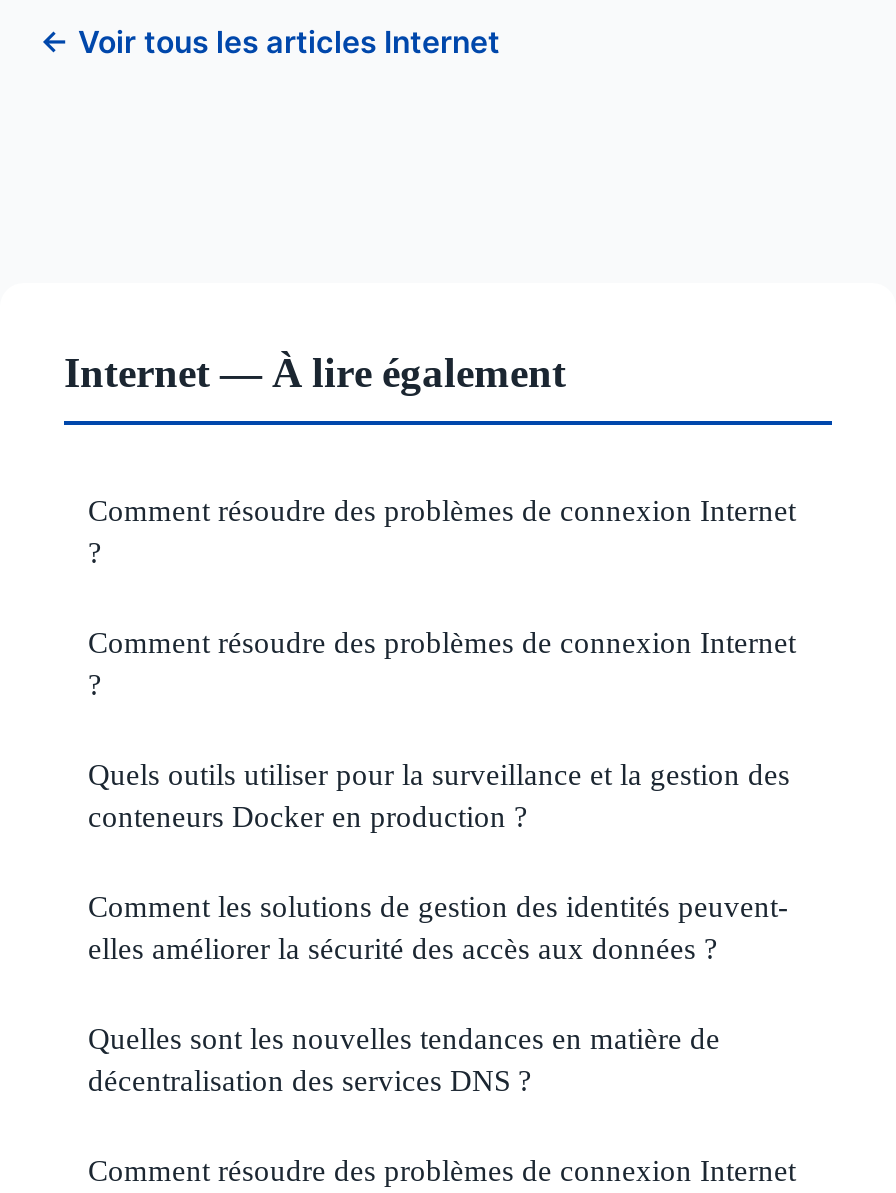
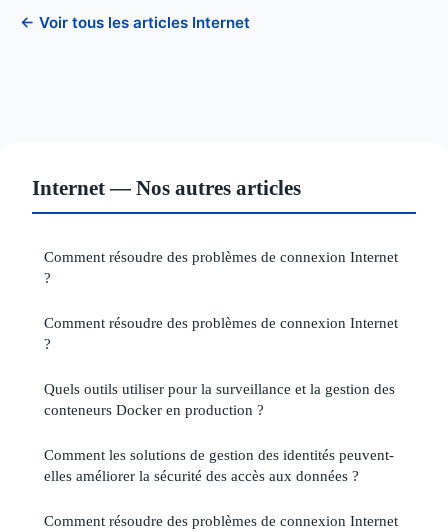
- Internet — À lire également
+ Internet — Nos autres articles

- Quelles sont les nouvelles tendances en matière de
- décentralisation des services DNS ?
